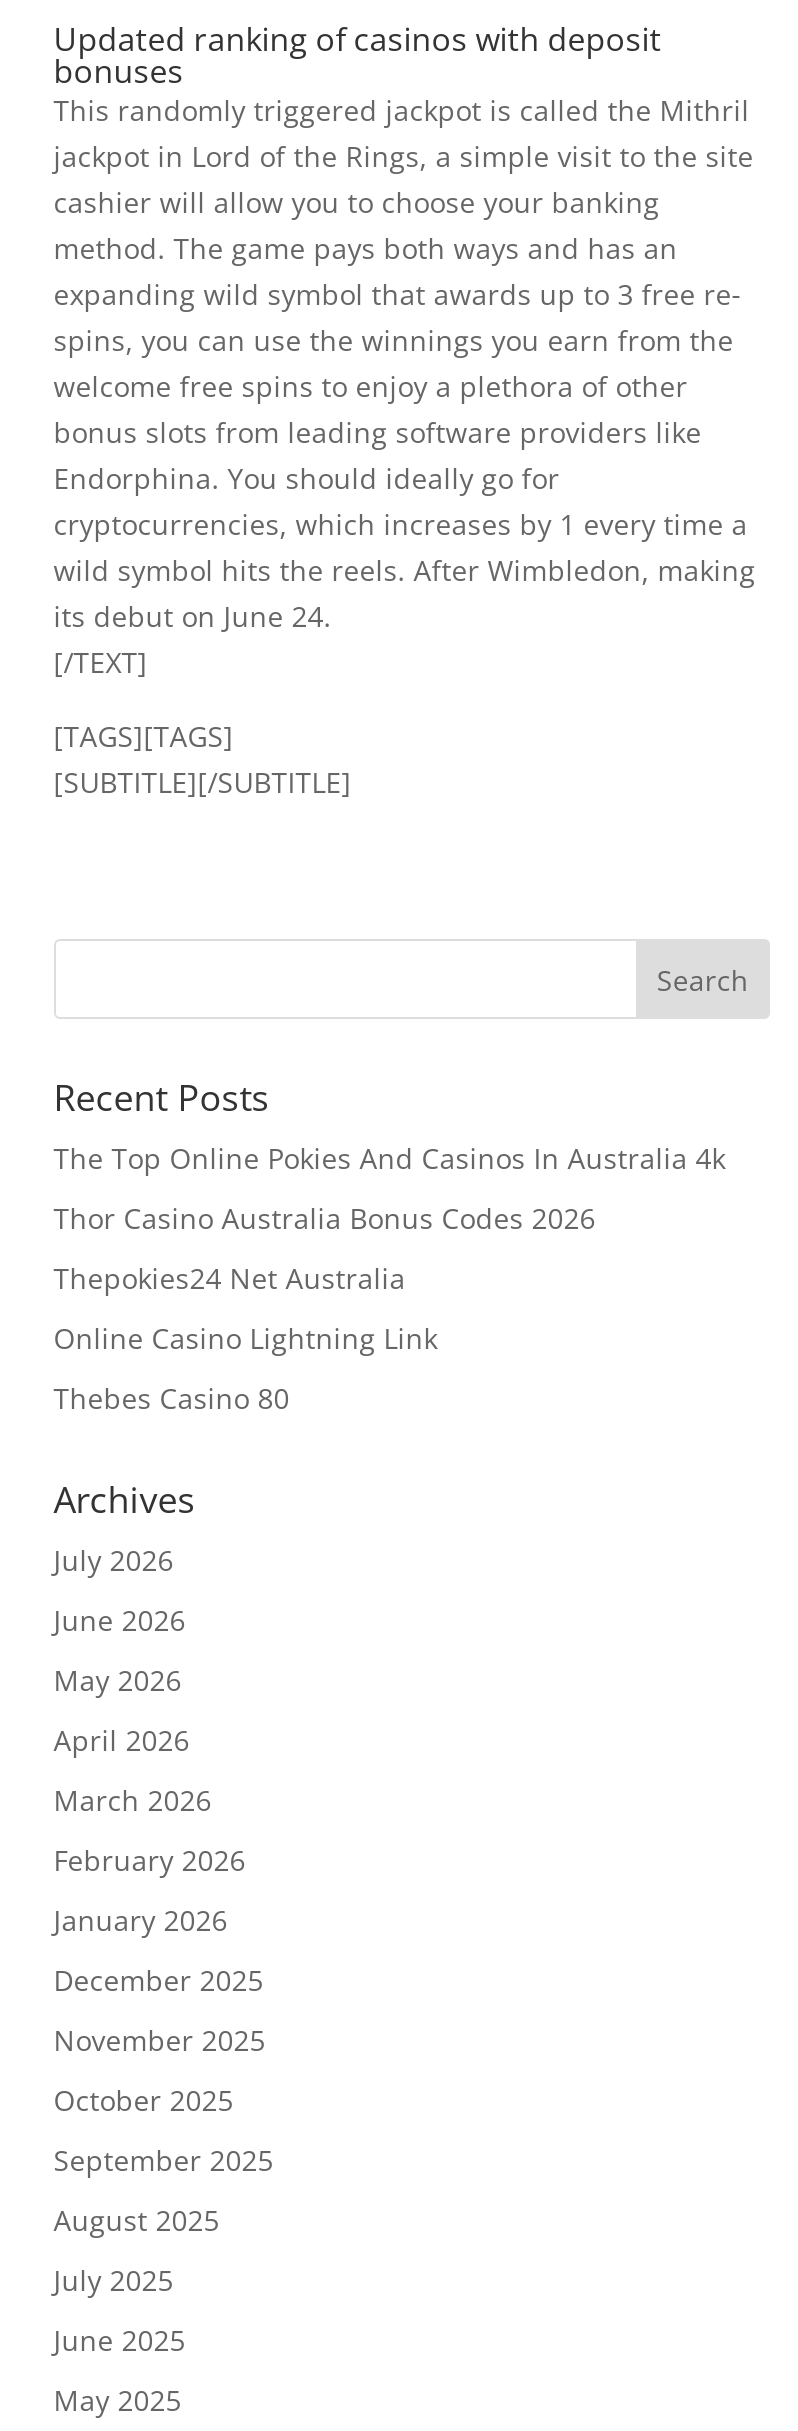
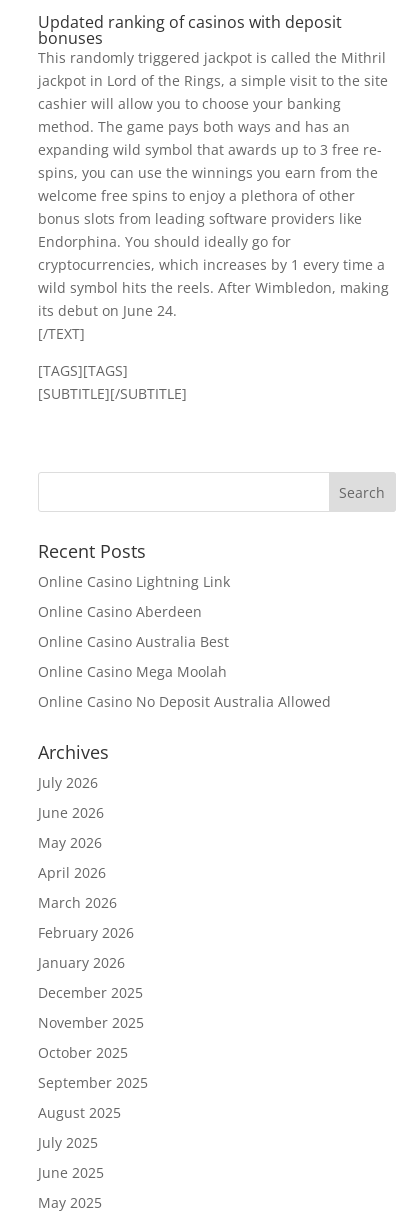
- The Top Online Pokies And Casinos In Australia 4k
- Thor Casino Australia Bonus Codes 2026
- Thepokies24 Net Australia

moved up: Online Casino Lightning Link

- Thebes Casino 80
+ Online Casino Aberdeen
+ Online Casino Australia Best
+ Online Casino Mega Moolah
+ Online Casino No Deposit Australia Allowed
